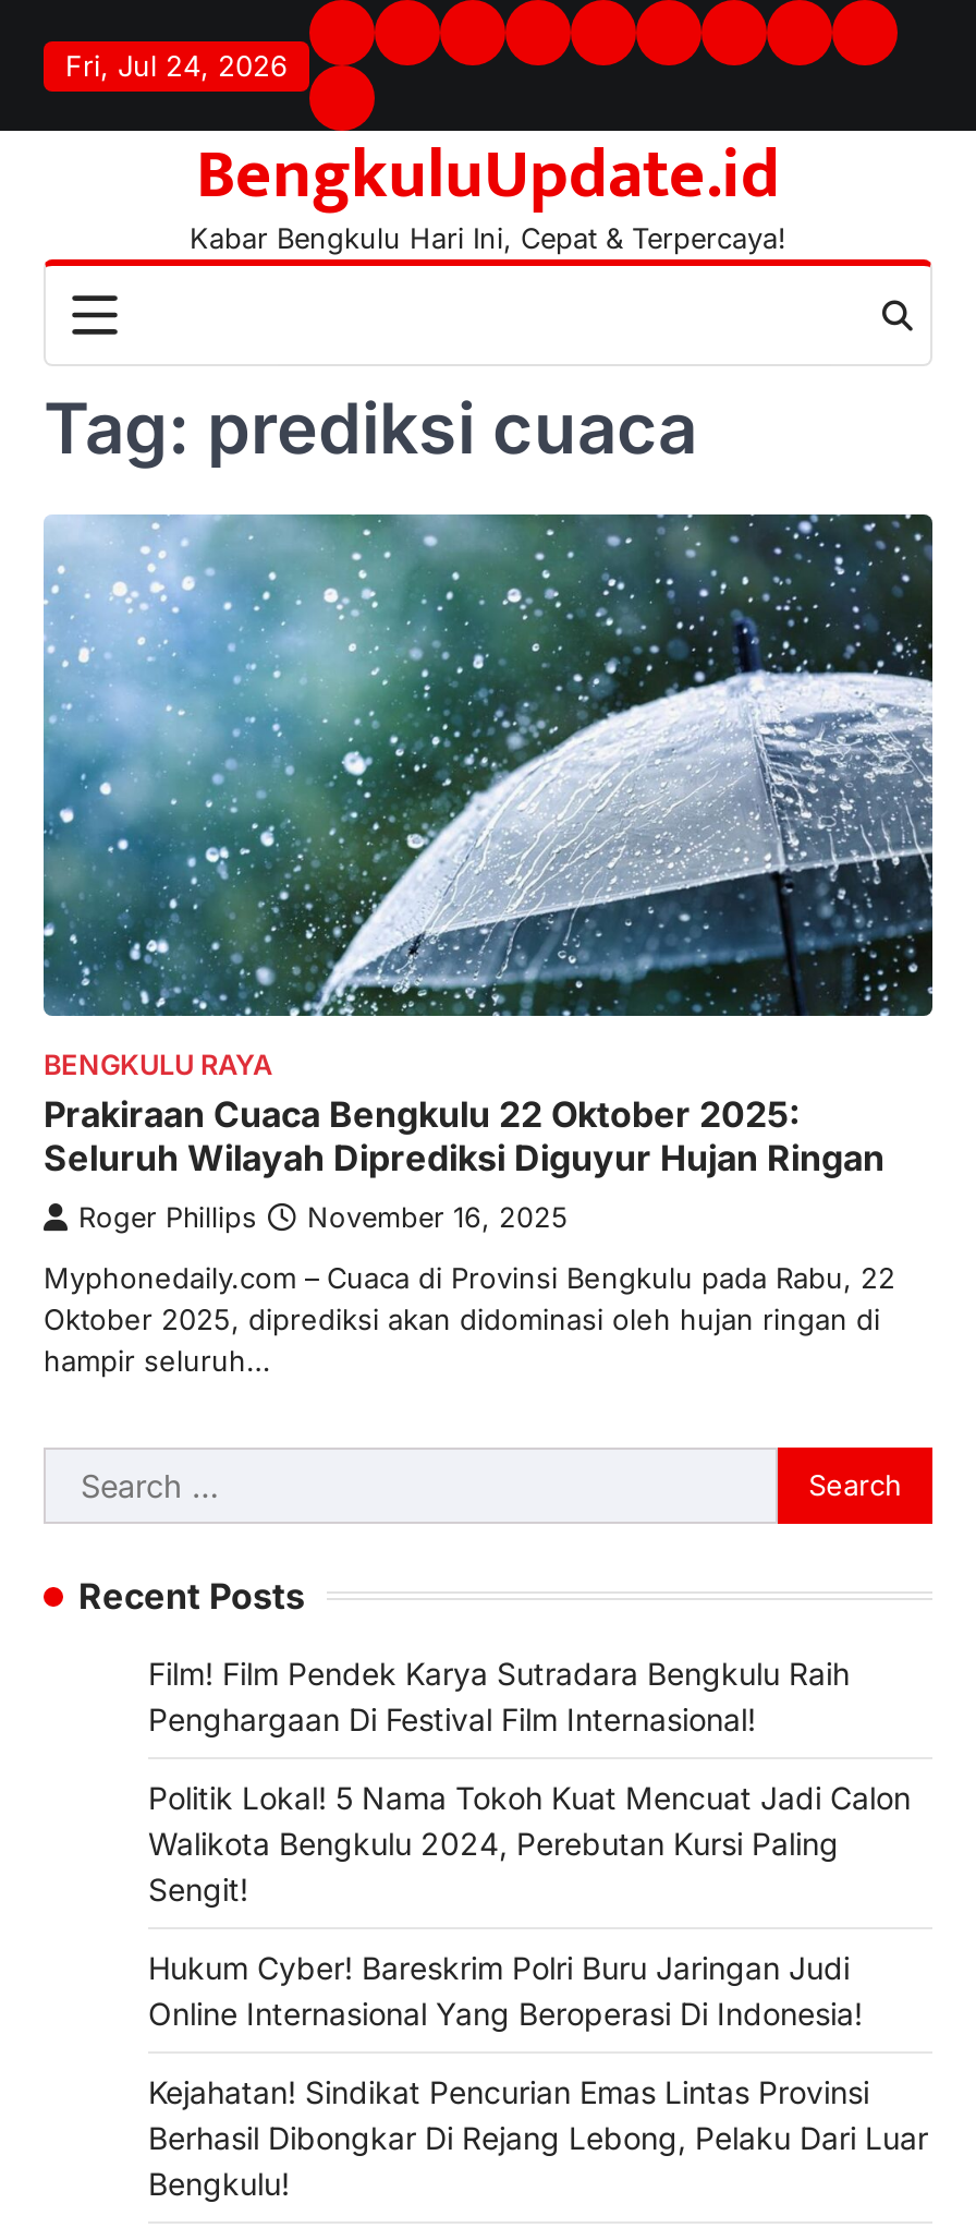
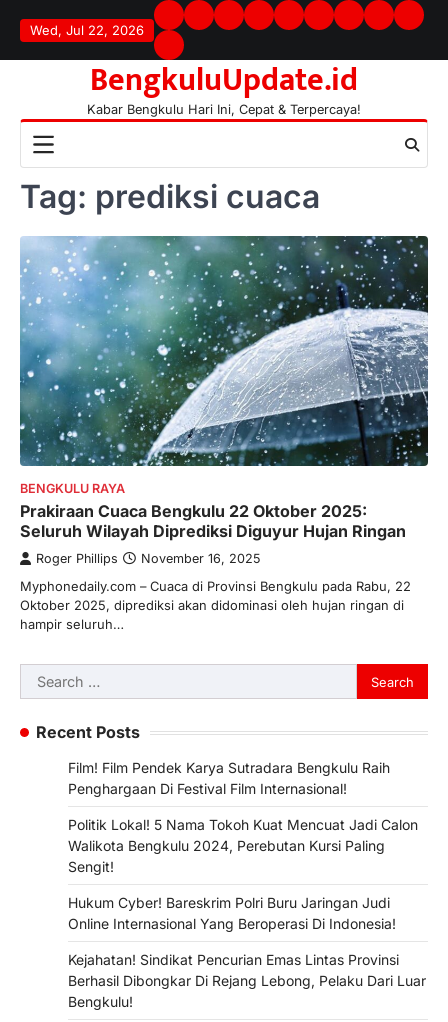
- Fri, Jul 24, 2026
+ Wed, Jul 22, 2026
